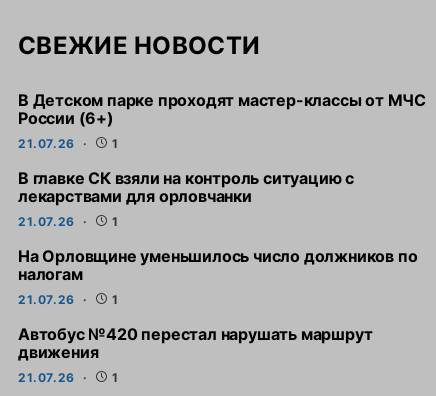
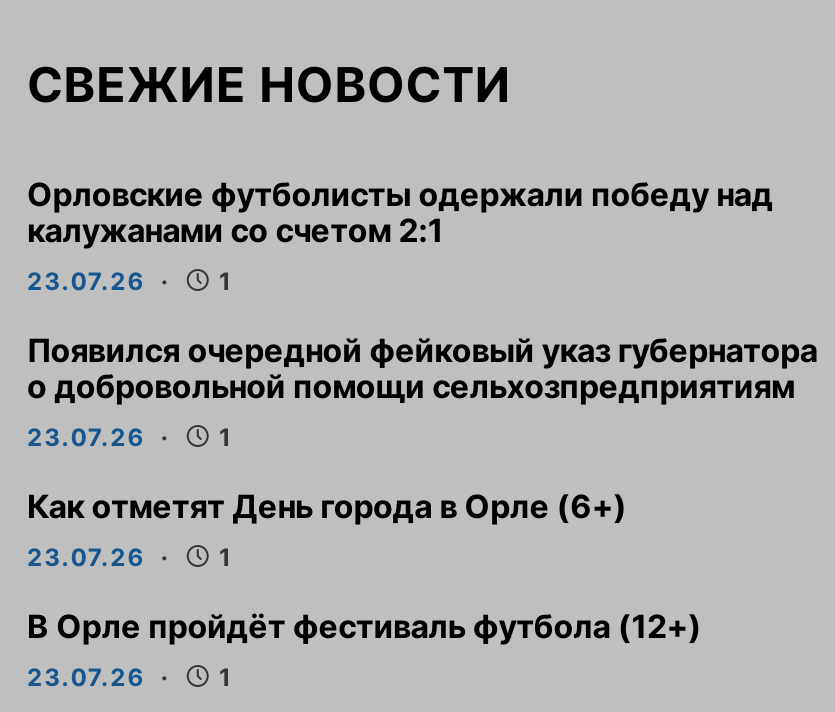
- В Детском парке проходят мастер-классы от МЧС
- России (6+)
- 21.07.26
+ Орловские футболисты одержали победу над
+ калужанами со счетом 2:1
+ 23.07.26

- В главке СК взяли на контроль ситуацию с
- лекарствами для орловчанки
- 21.07.26
+ Появился очередной фейковый указ губернатора
+ о добровольной помощи сельхозпредприятиям
+ 23.07.26

- На Орловщине уменьшилось число должников по
- налогам
- 21.07.26
+ Как отметят День города в Орле (6+)
+ 23.07.26

- Автобус №420 перестал нарушать маршрут
- движения
- 21.07.26
+ В Орле пройдёт фестиваль футбола (12+)
+ 23.07.26
